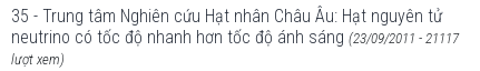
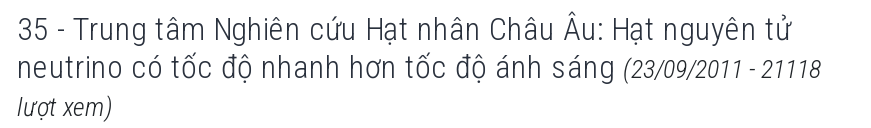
- neutrino có tốc độ nhanh hơn tốc độ ánh sáng (23/09/2011 - 21117
+ neutrino có tốc độ nhanh hơn tốc độ ánh sáng (23/09/2011 - 21118
